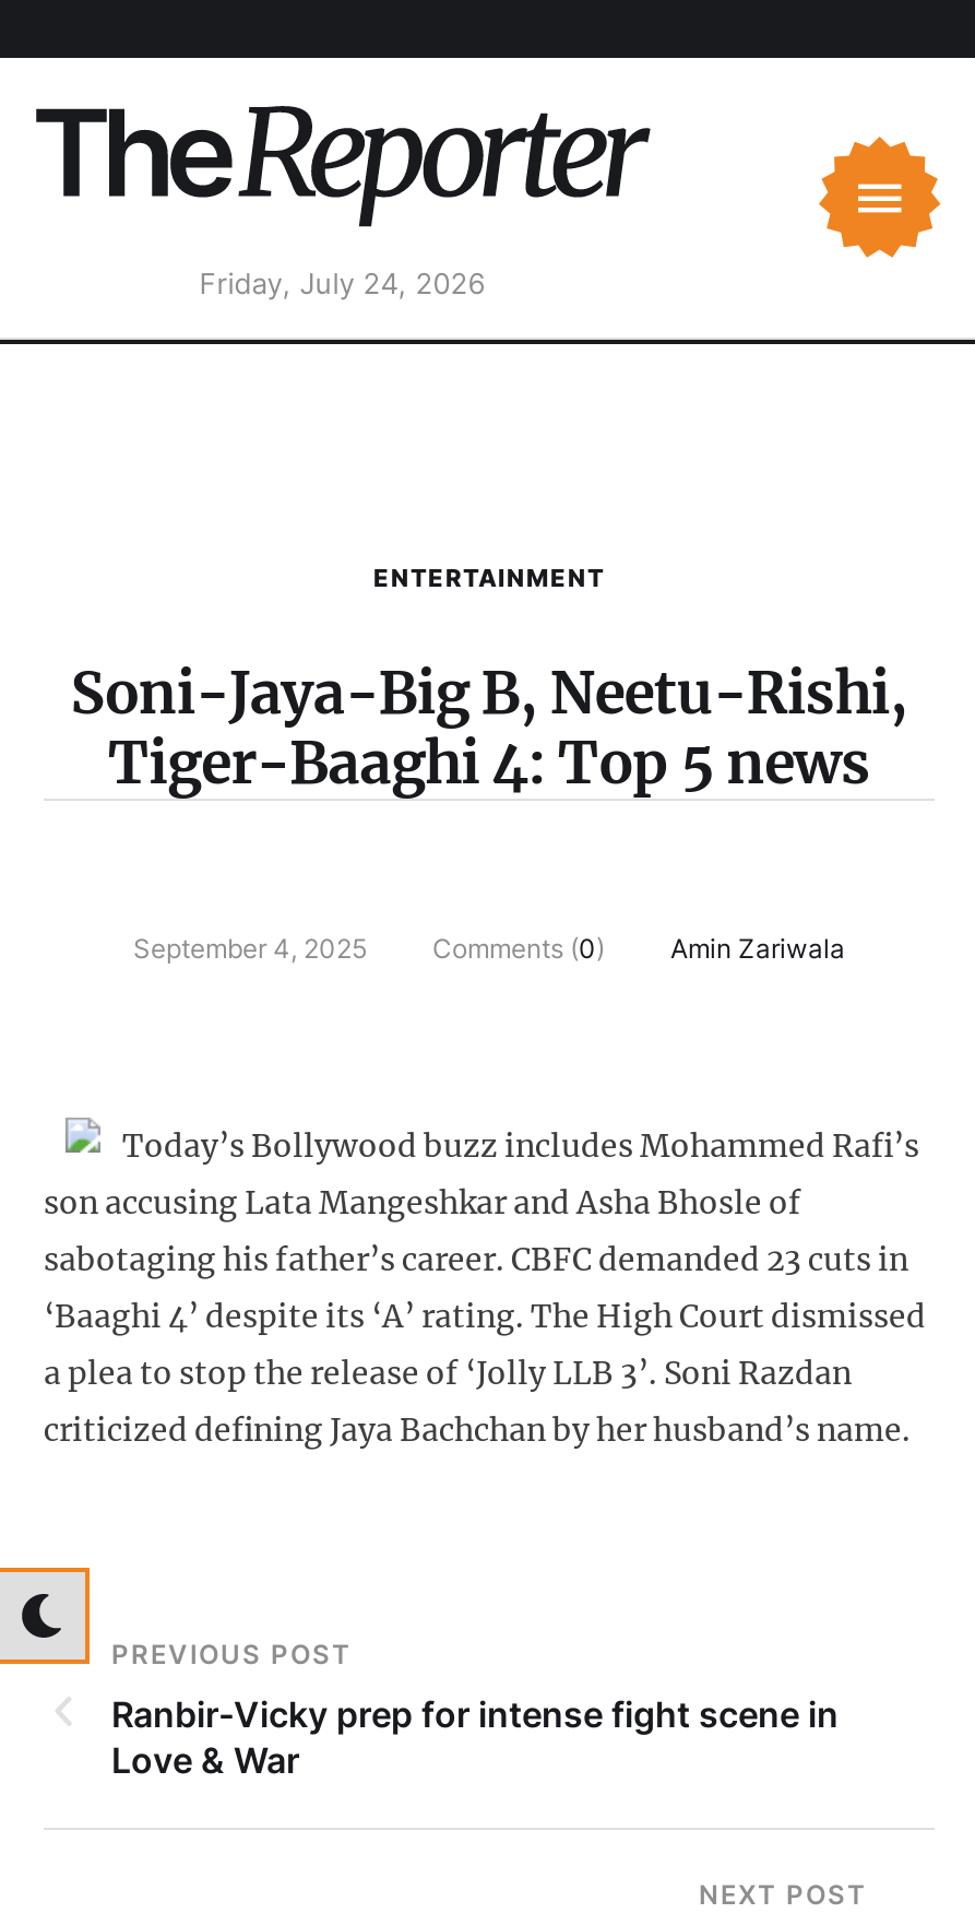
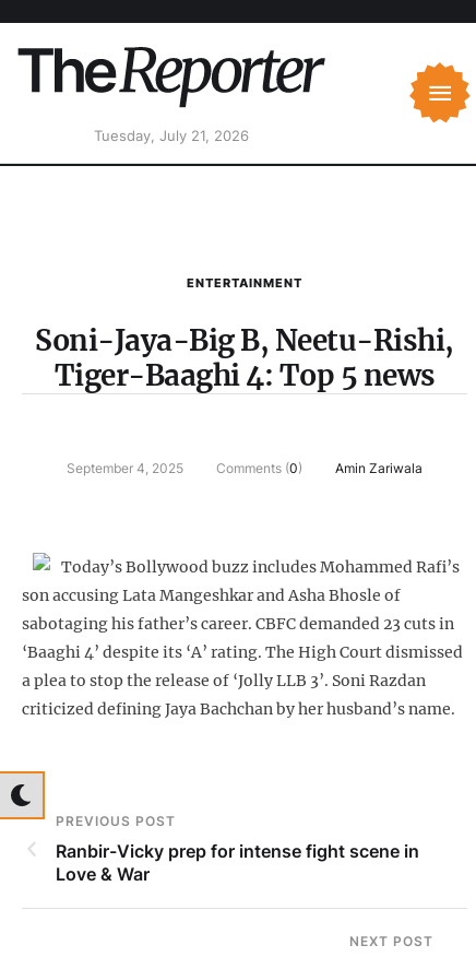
- Friday, July 24, 2026
+ Tuesday, July 21, 2026

- [image]
+ [image]
